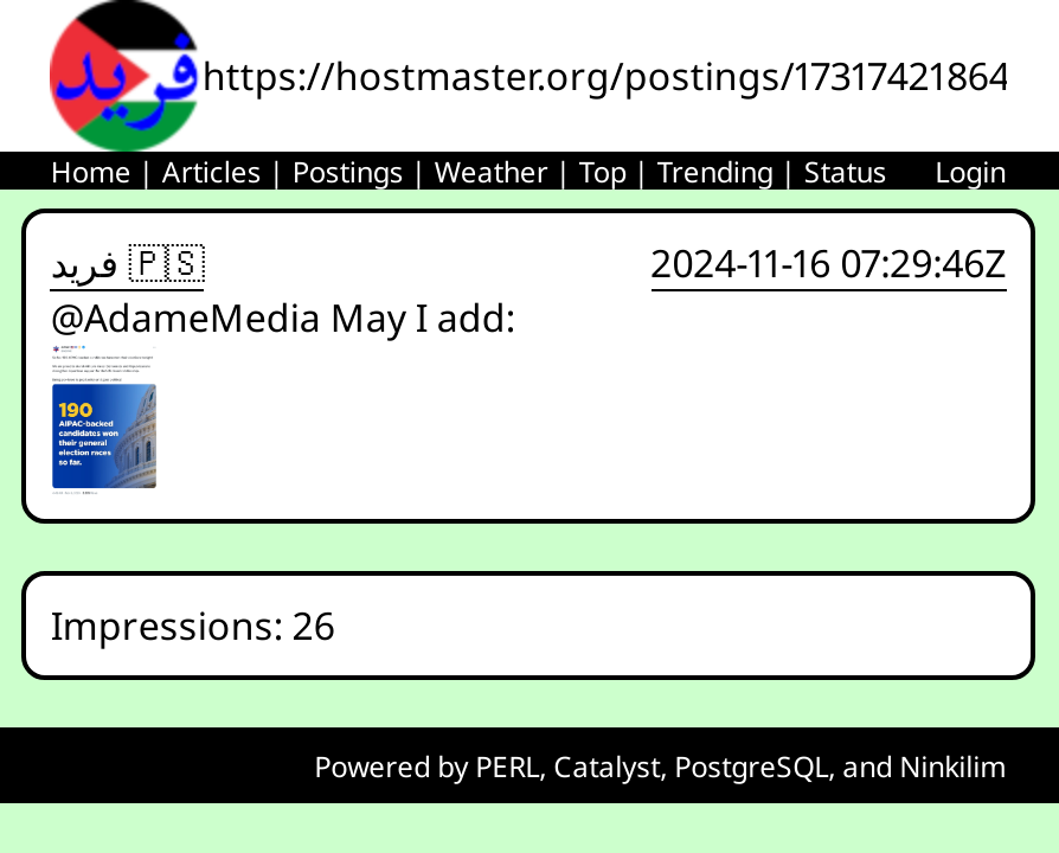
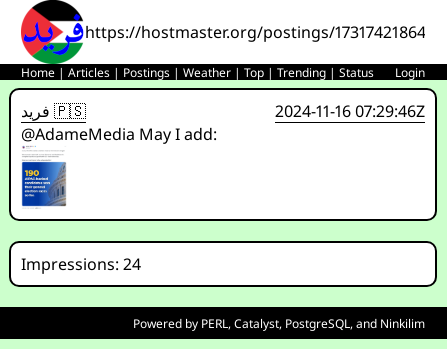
- Impressions: 26
+ Impressions: 24
